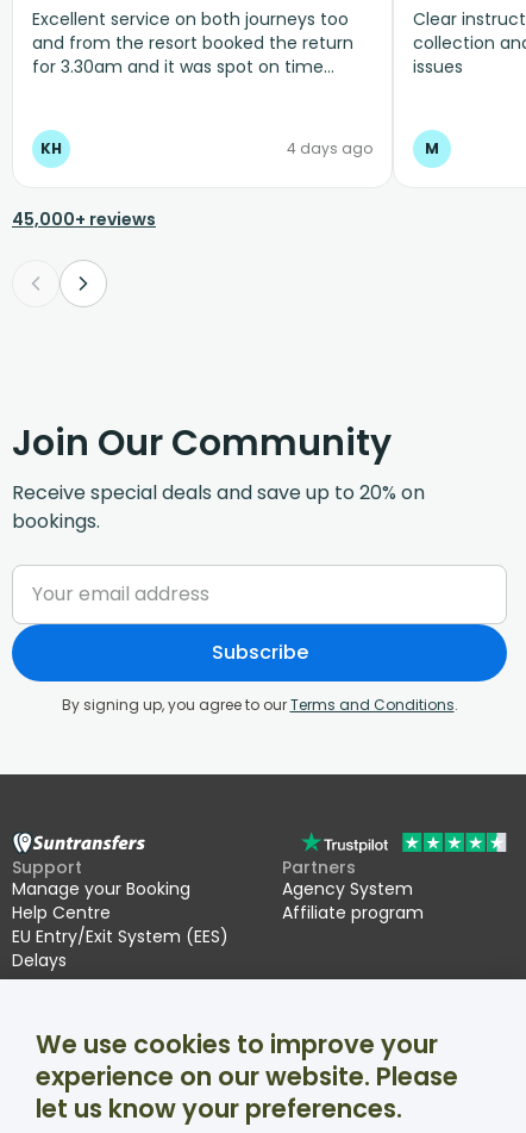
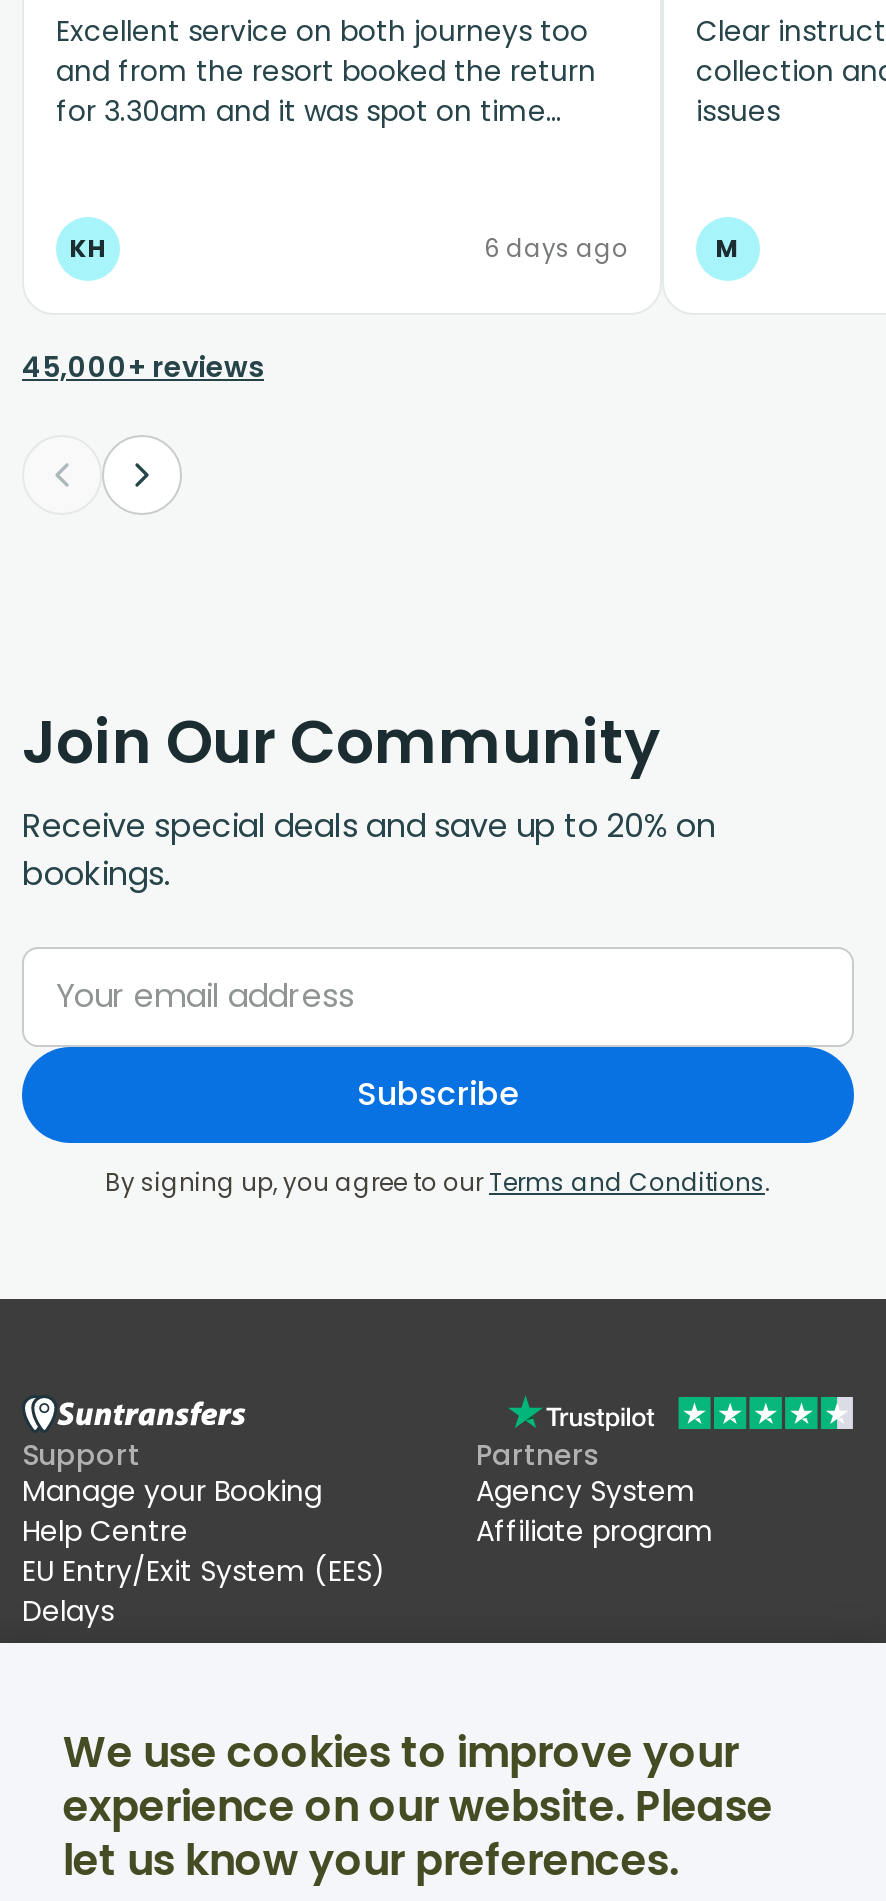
- 4 days ago
+ 6 days ago
